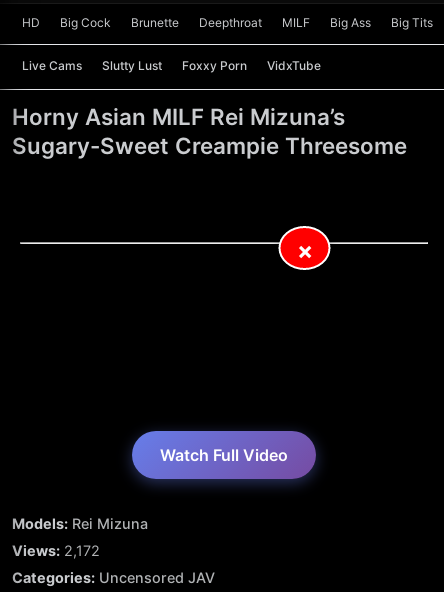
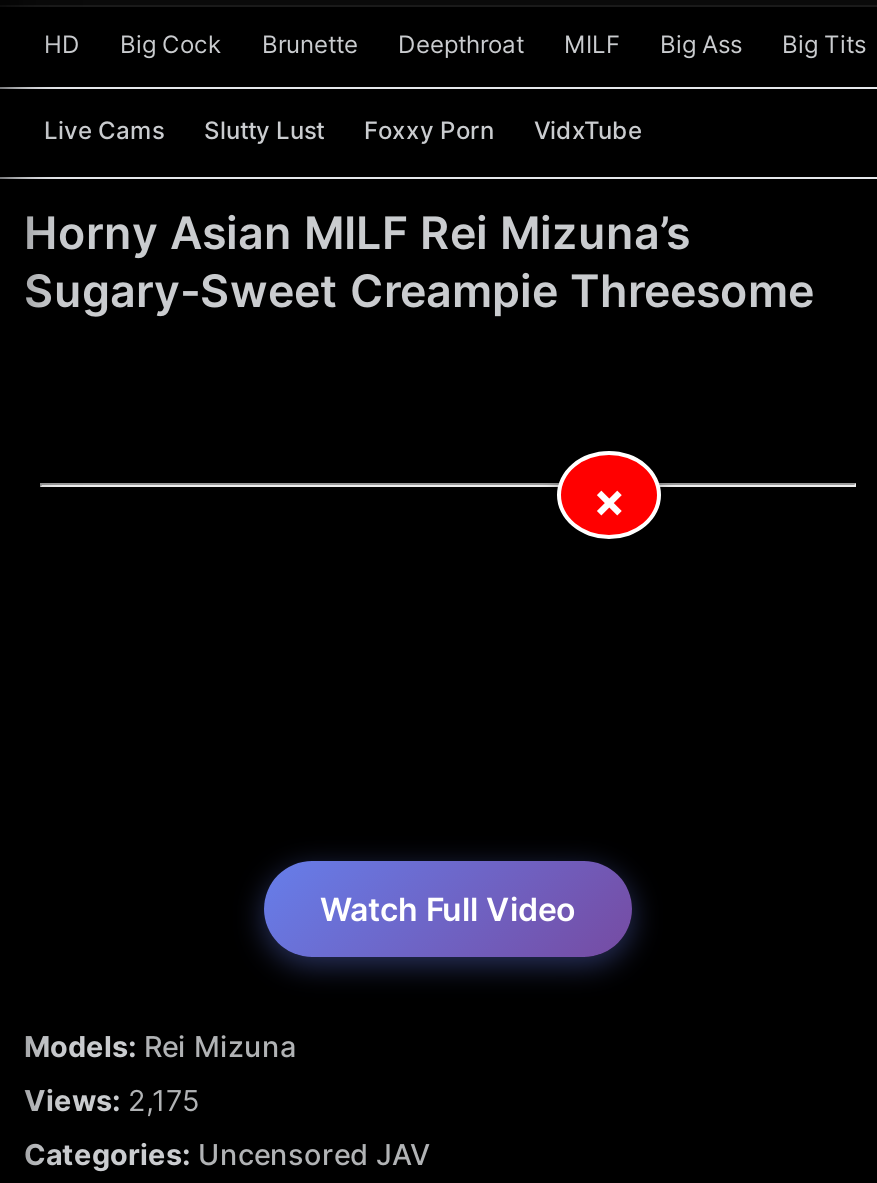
- Views: 2,172
+ Views: 2,175
